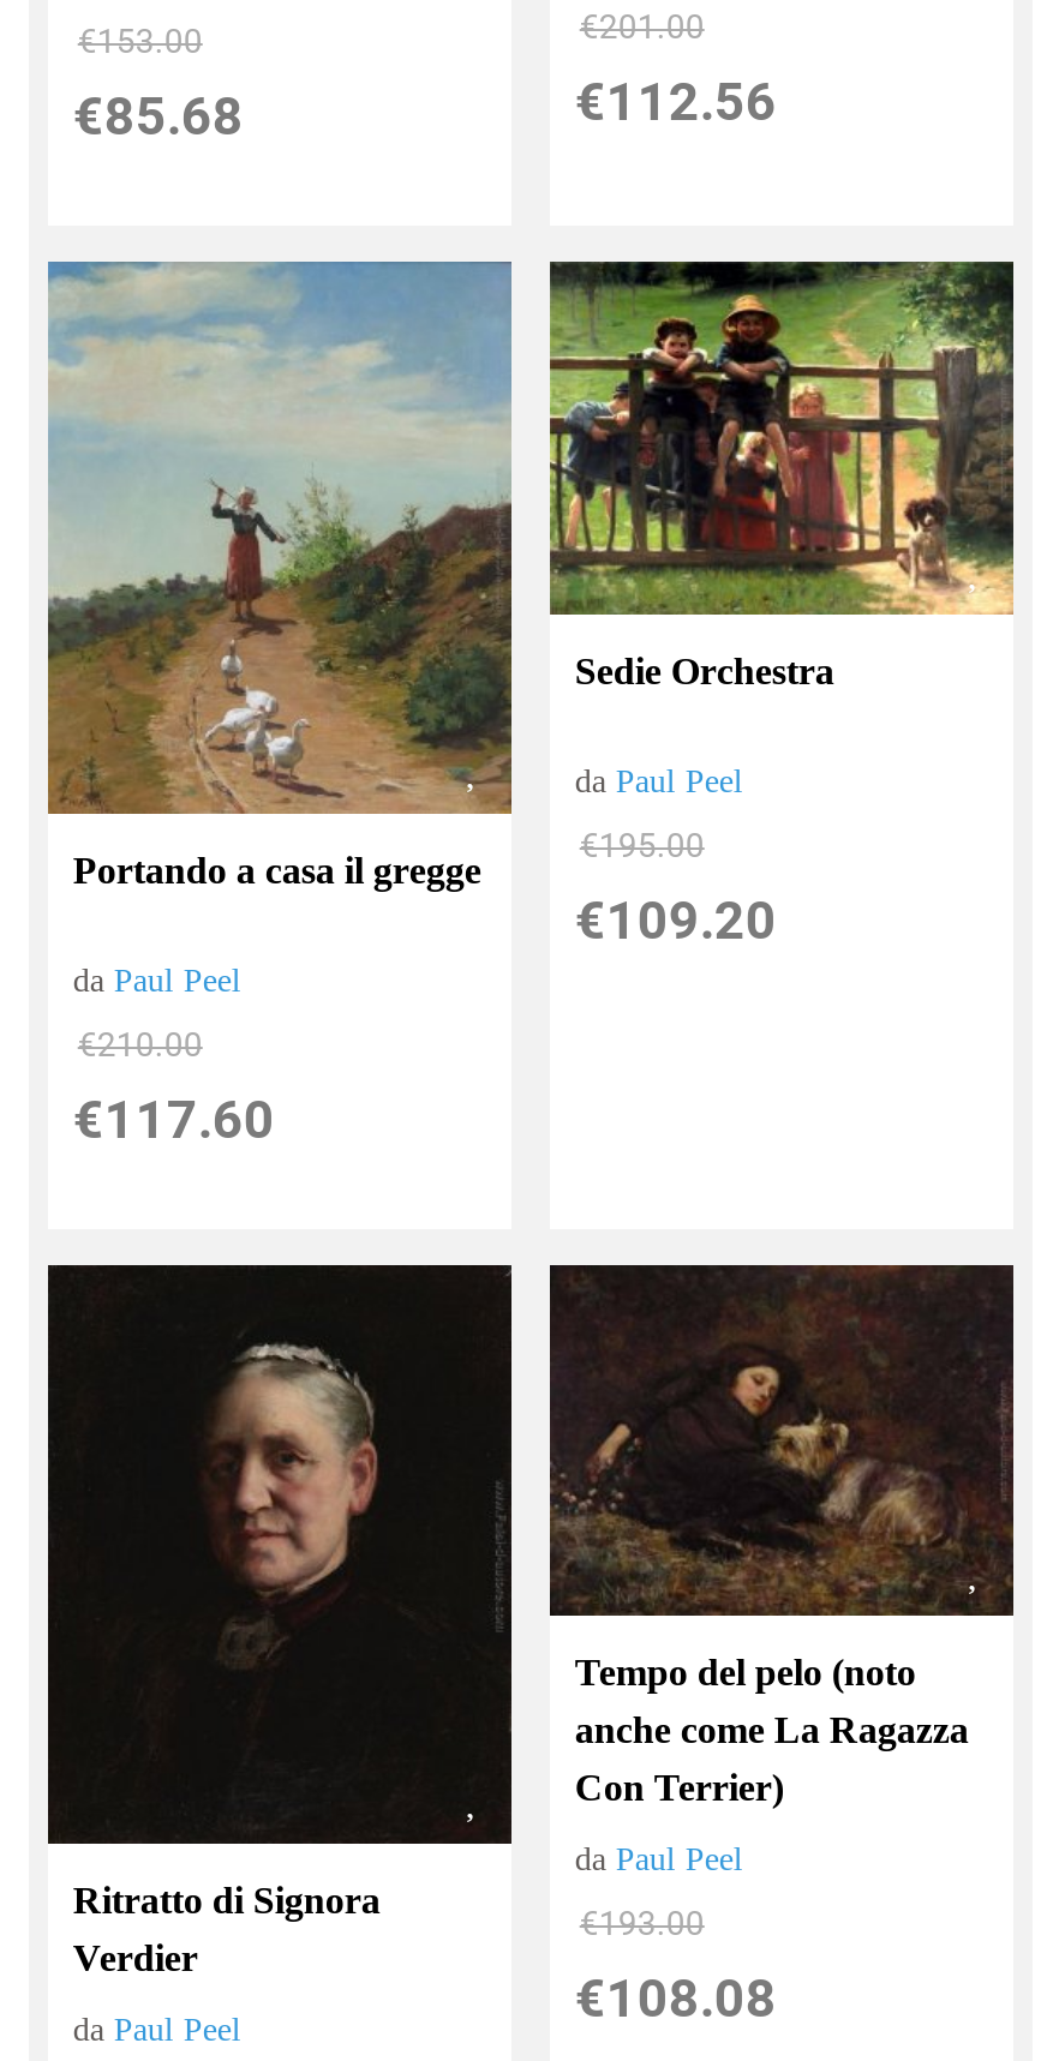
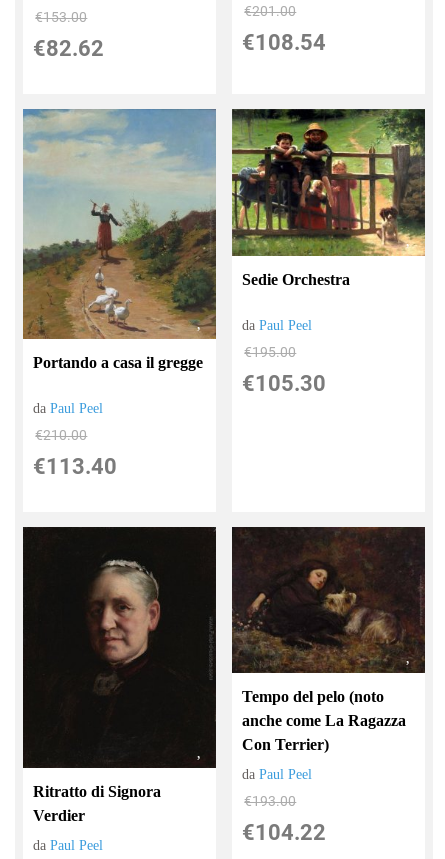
- €85.68
+ €82.62

- €112.56
+ €108.54

- €109.20
+ €105.30

- €117.60
+ €113.40

- €108.08
+ €104.22
